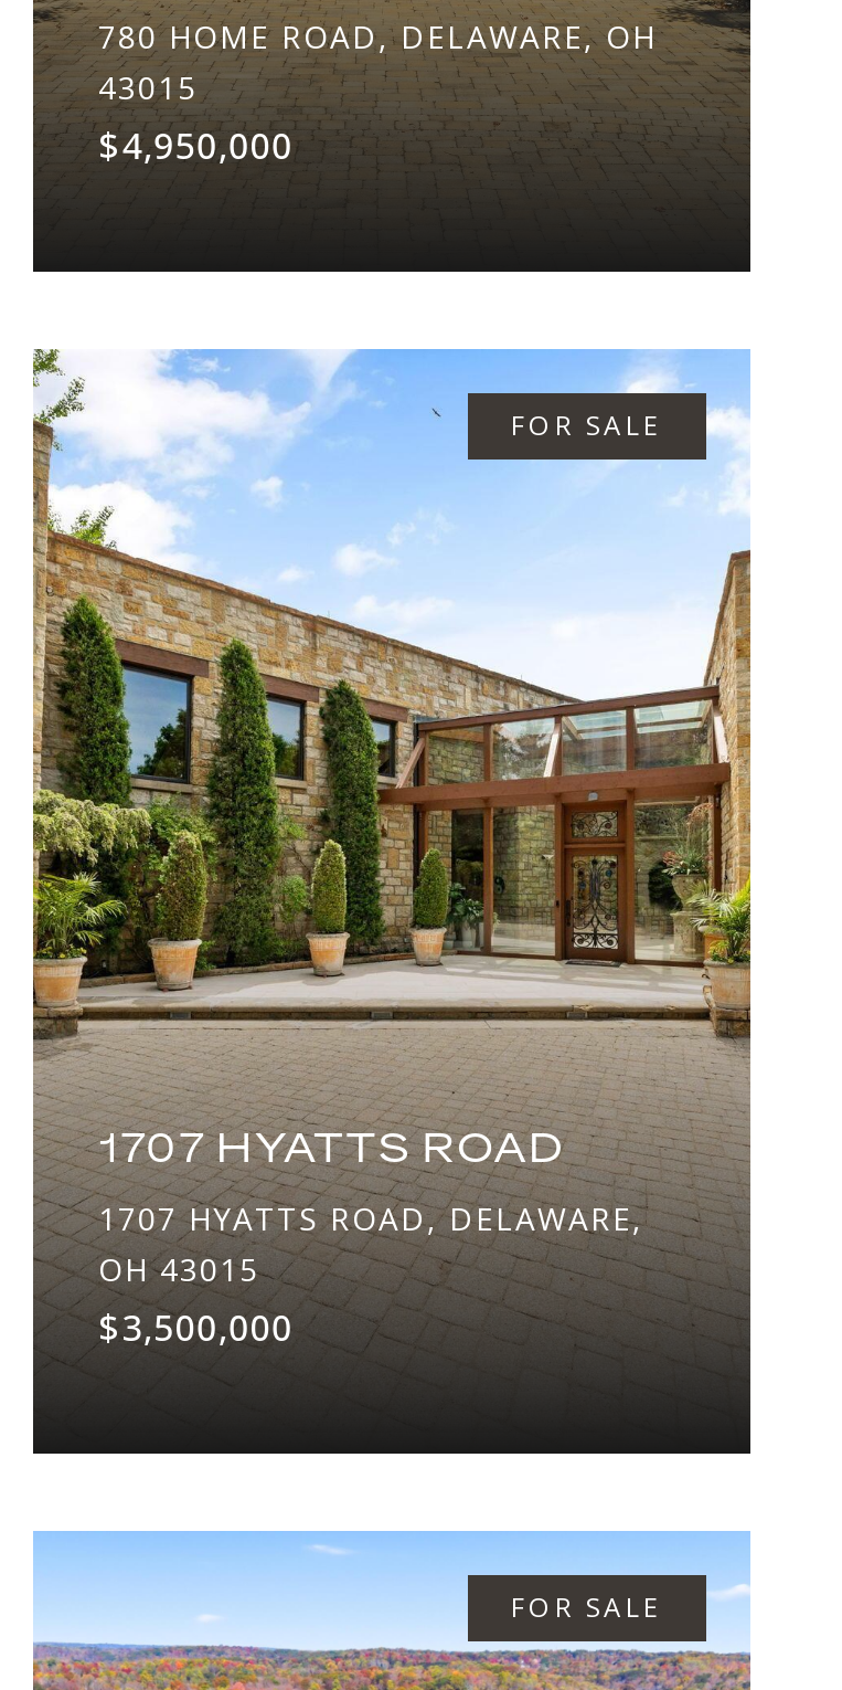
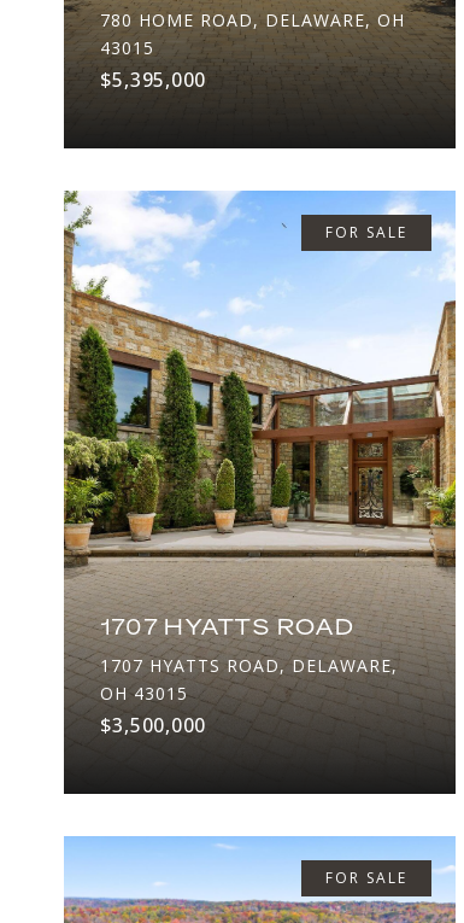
- $4,950,000
+ $5,395,000
